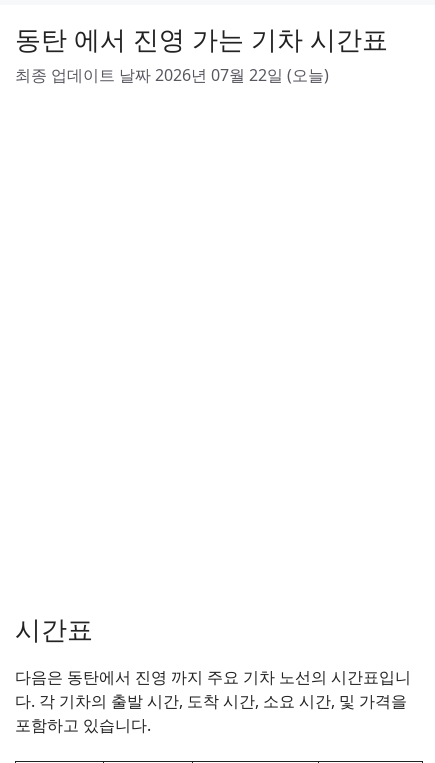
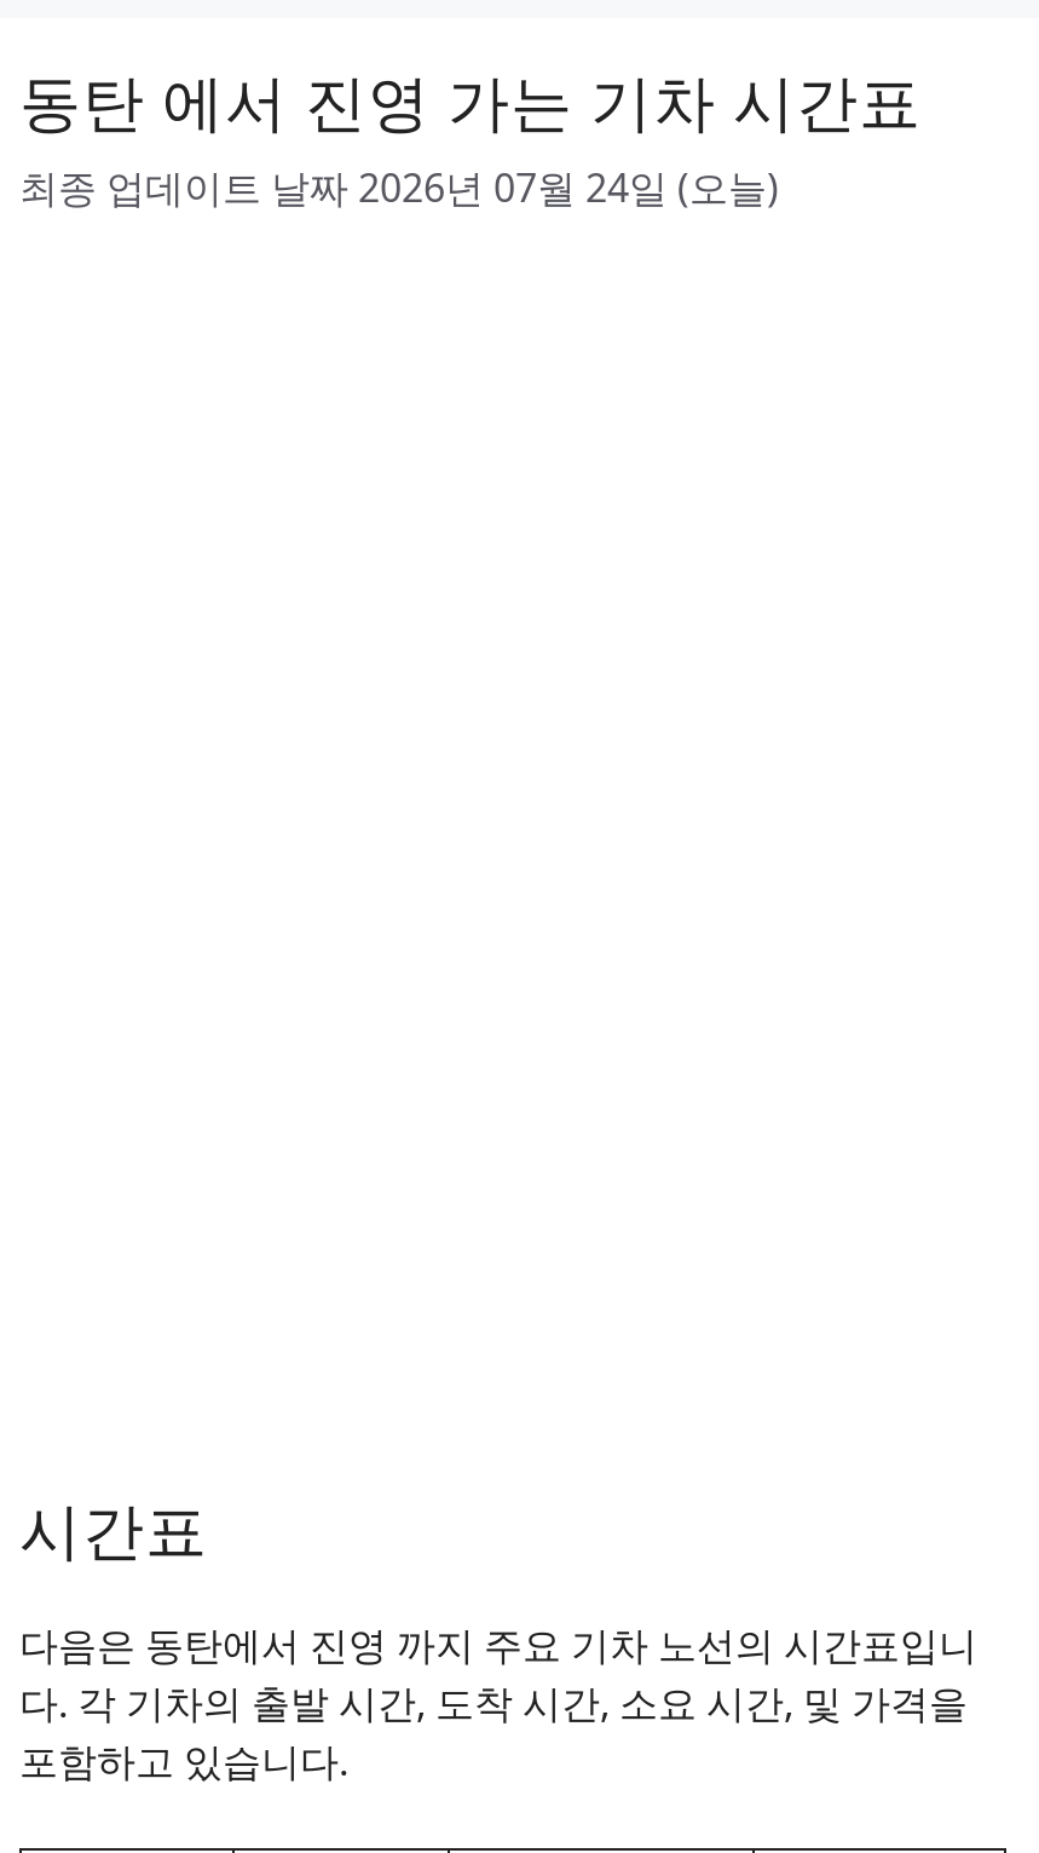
- 최종 업데이트 날짜 2026년 07월 22일 (오늘)
+ 최종 업데이트 날짜 2026년 07월 24일 (오늘)
